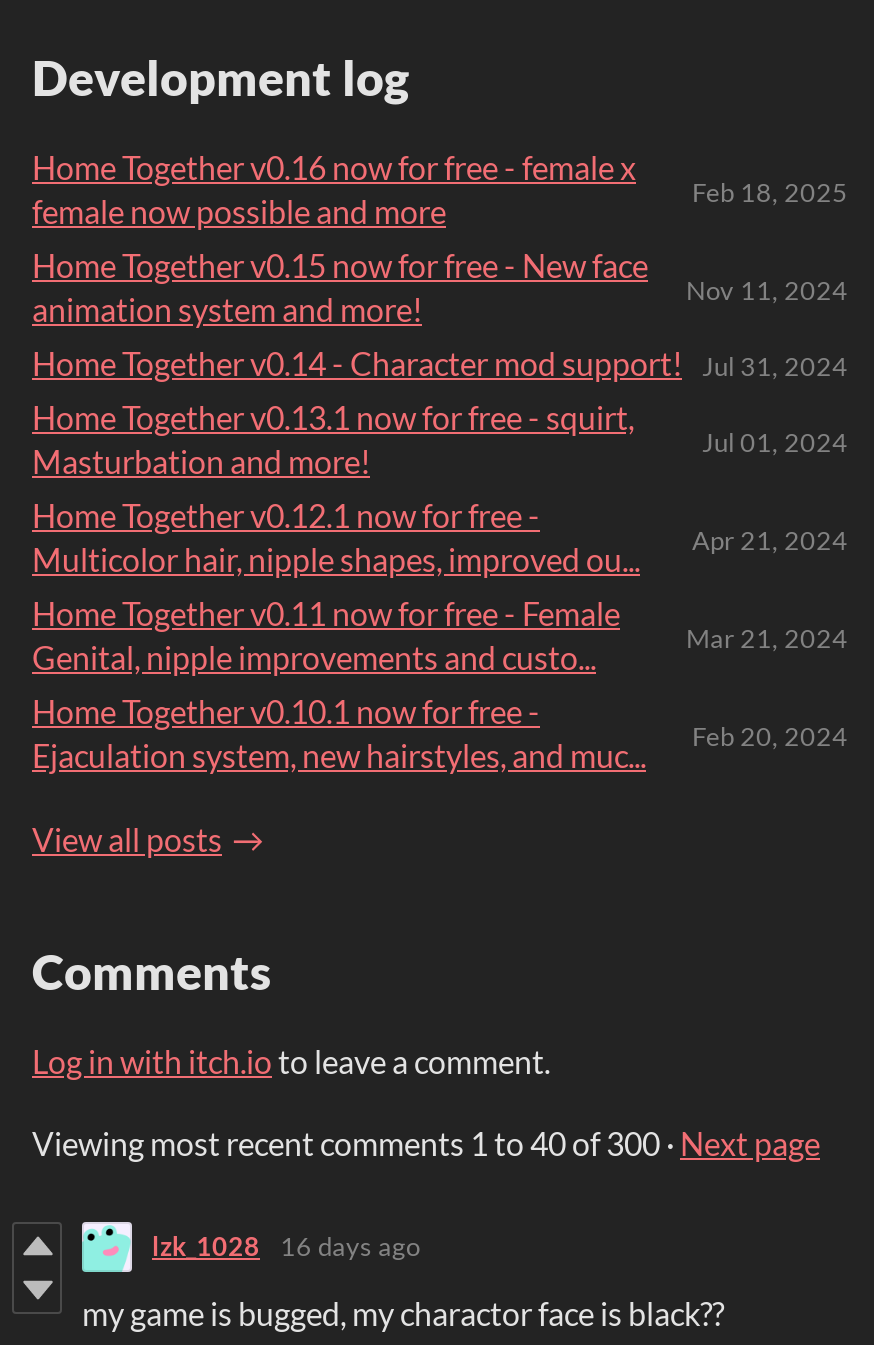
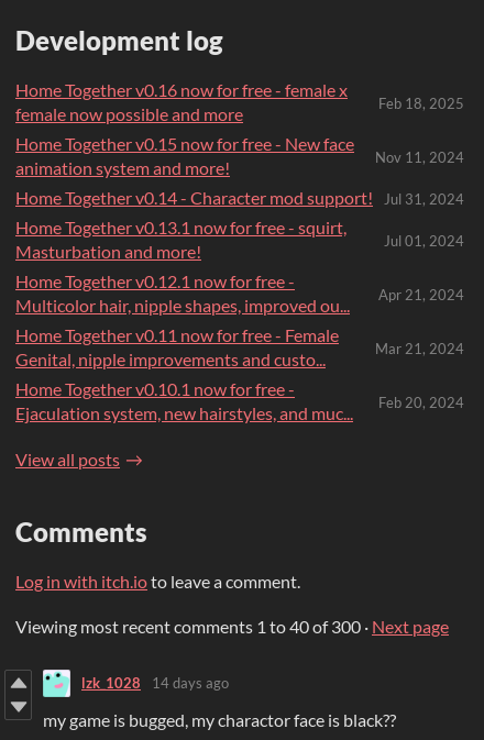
- lzk_1028 16 days ago
+ lzk_1028 14 days ago
